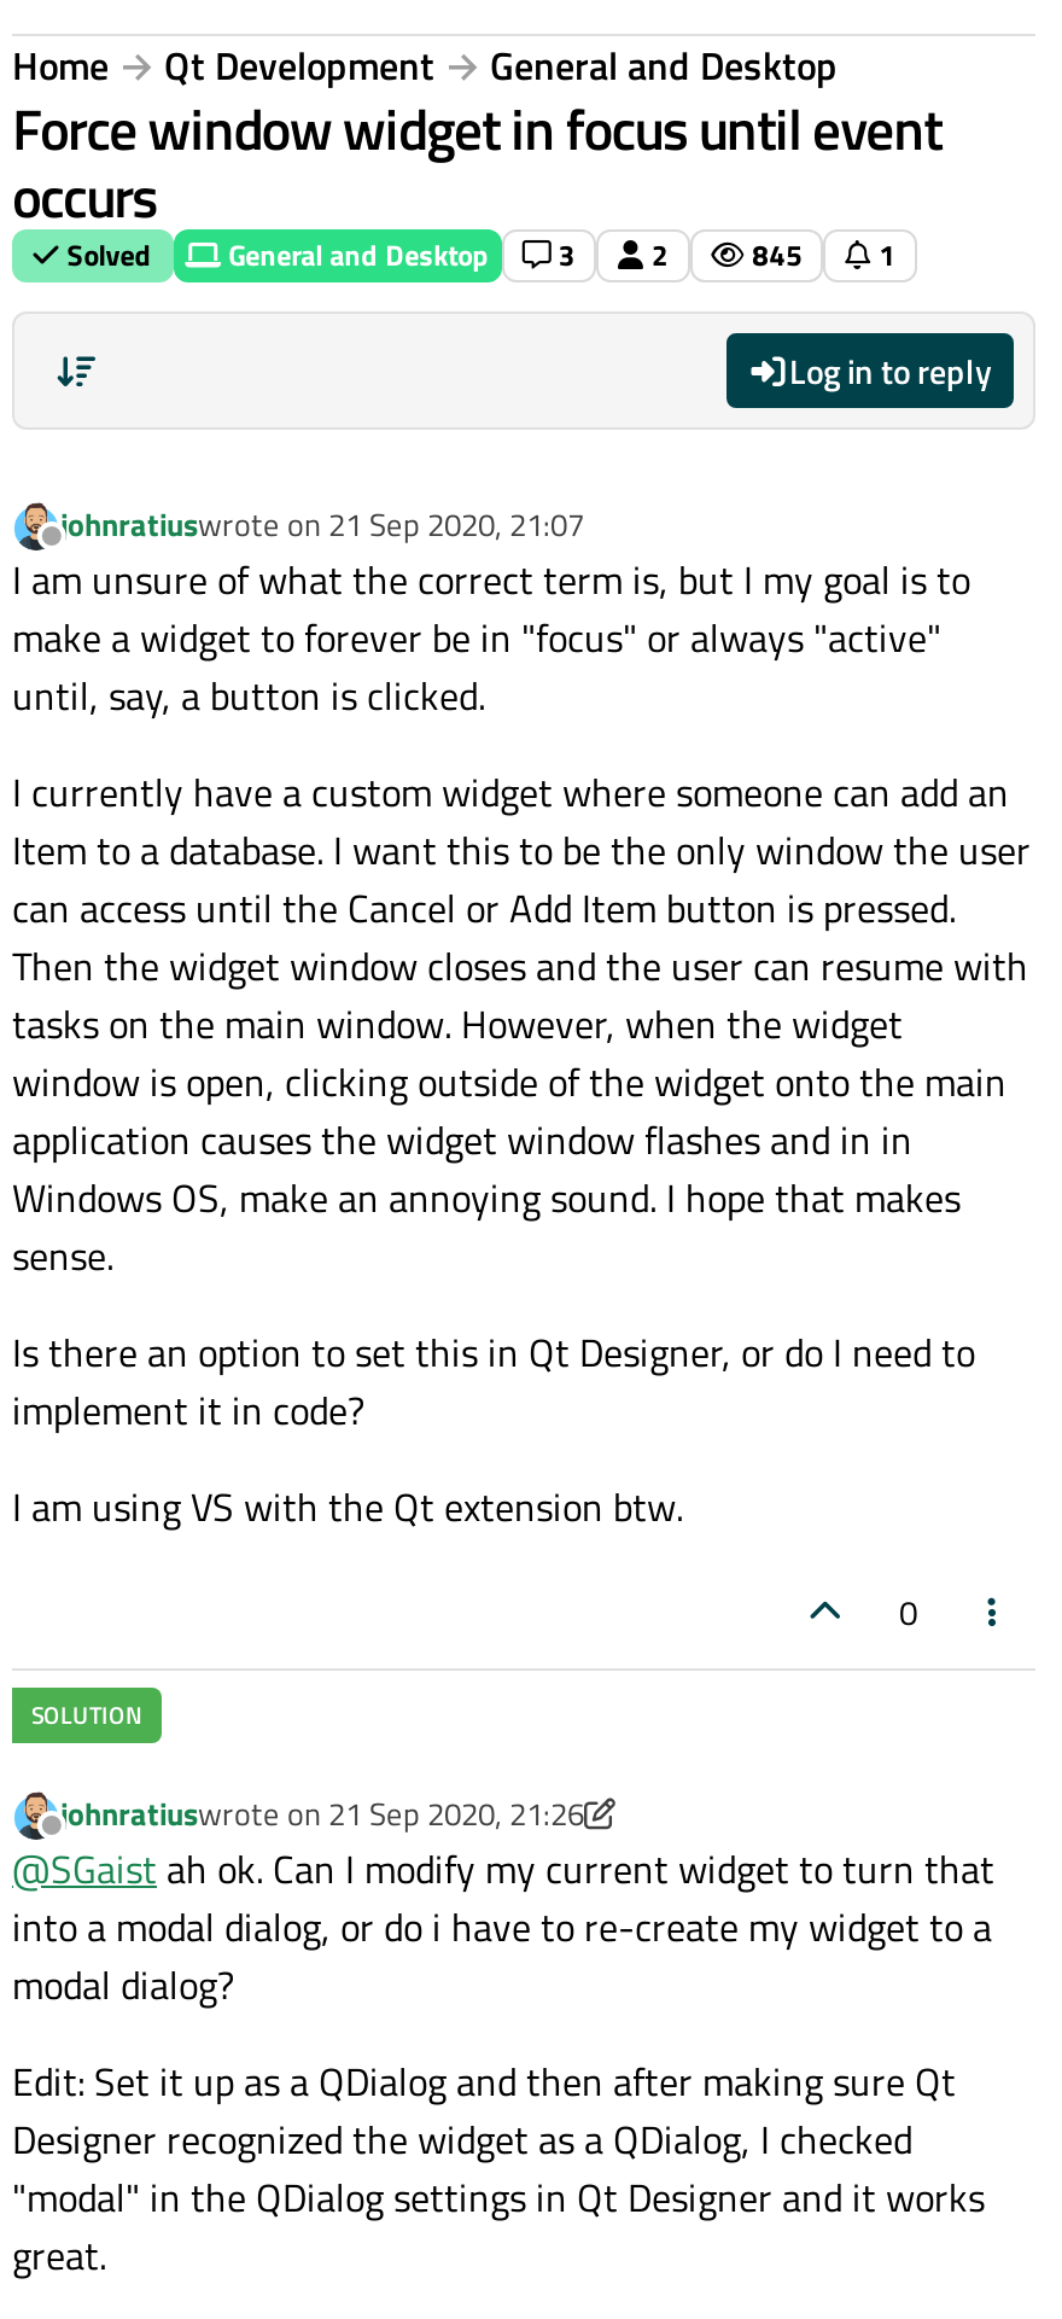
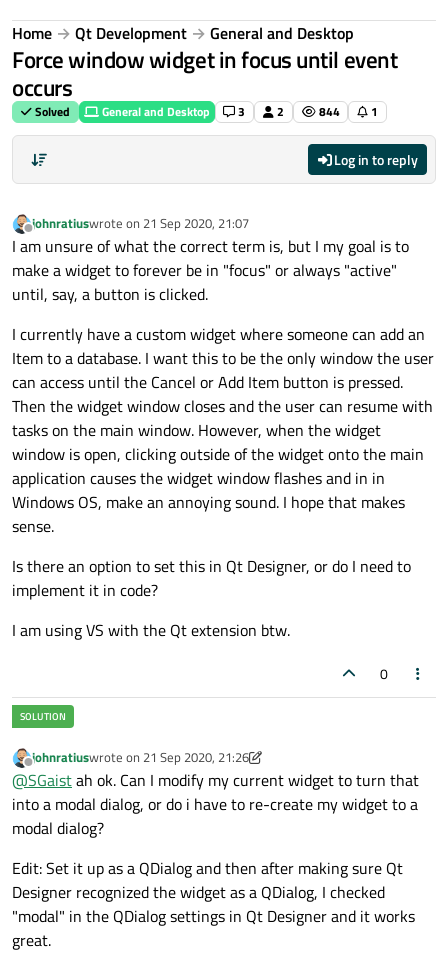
- Solved General and Desktop 3 2 845 1
+ Solved General and Desktop 3 2 844 1
